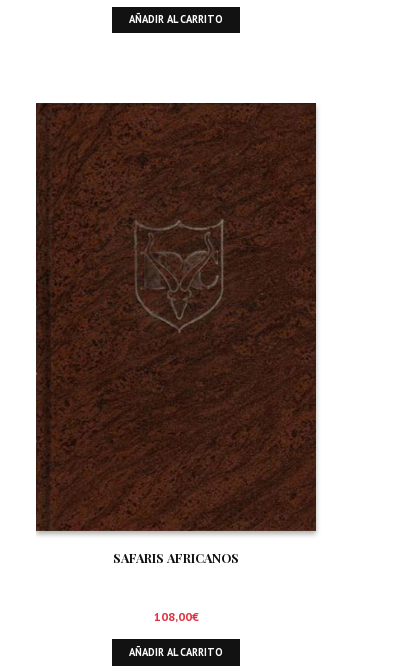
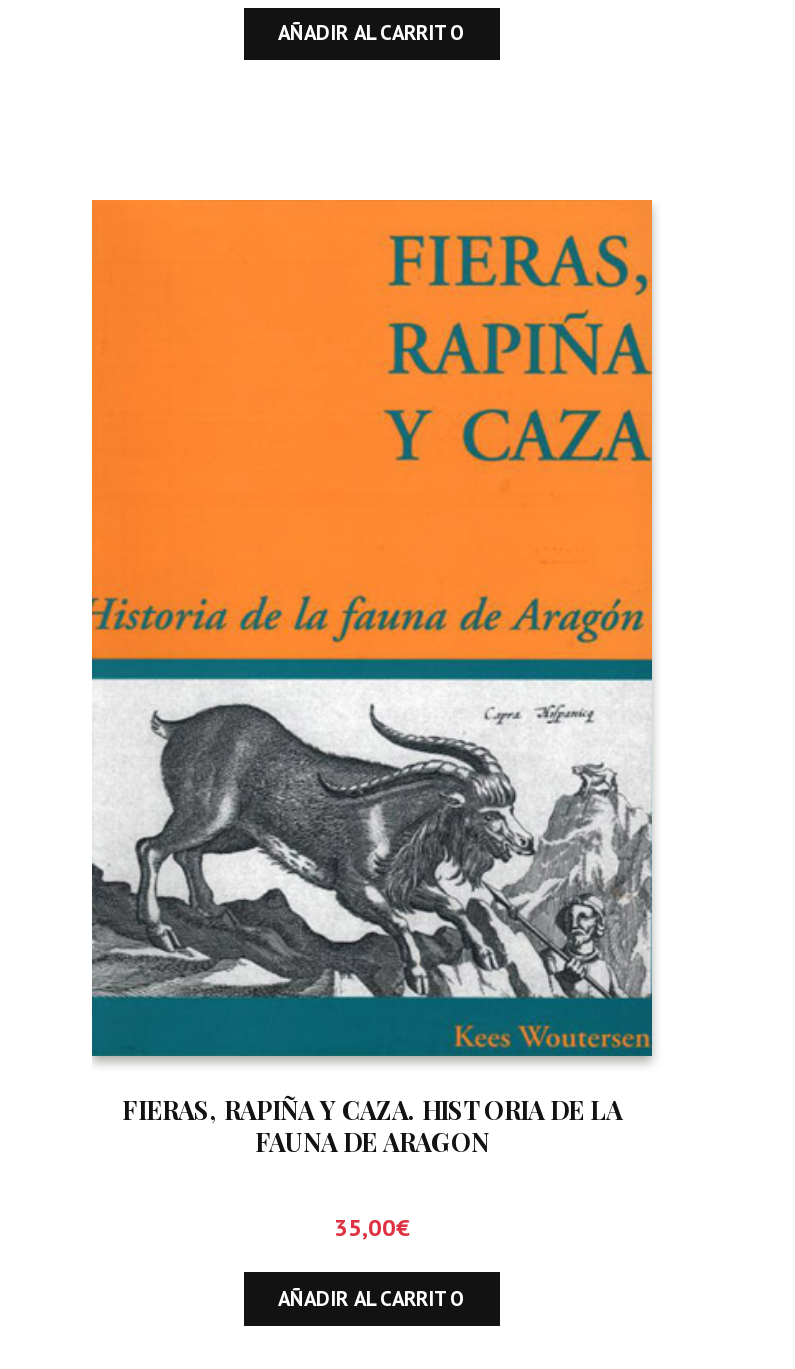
- [image]
- SAFARIS AFRICANOS
+ [image]
+ FIERAS, RAPIÑA Y CAZA. HISTORIA DE LA
+ FAUNA DE ARAGON

- 108,00€
+ 35,00€
